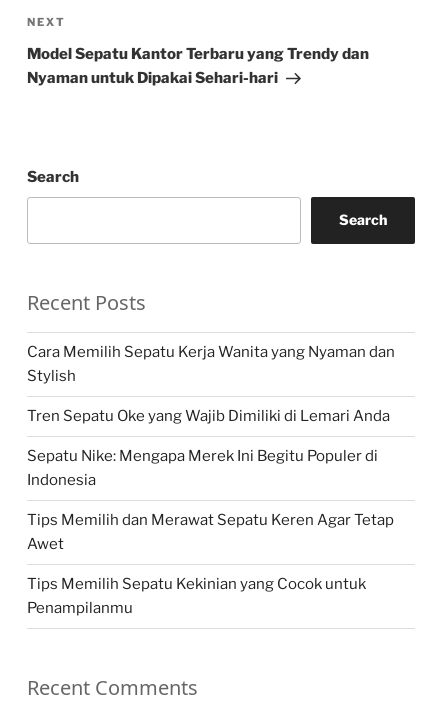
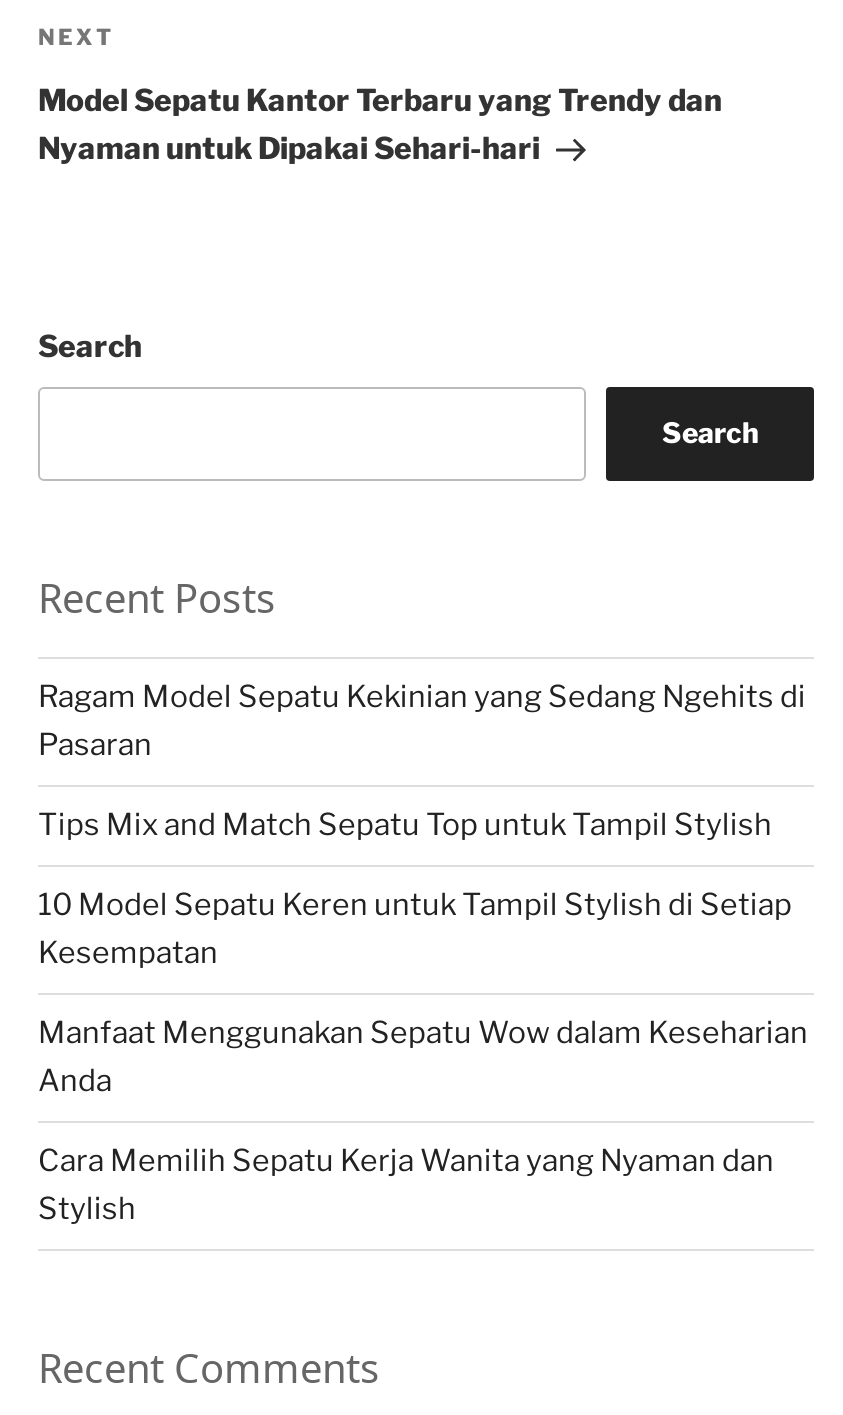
+ Ragam Model Sepatu Kekinian yang Sedang Ngehits di
+ Pasaran
+ Tips Mix and Match Sepatu Top untuk Tampil Stylish
+ 10 Model Sepatu Keren untuk Tampil Stylish di Setiap
+ Kesempatan
+ Manfaat Menggunakan Sepatu Wow dalam Keseharian
+ Anda

moved down: Cara Memilih Sepatu Kerja Wanita yang Nyaman dan | Stylish

- Tren Sepatu Oke yang Wajib Dimiliki di Lemari Anda
- Sepatu Nike: Mengapa Merek Ini Begitu Populer di
- Indonesia
- Tips Memilih dan Merawat Sepatu Keren Agar Tetap
- Awet
- Tips Memilih Sepatu Kekinian yang Cocok untuk
- Penampilanmu
